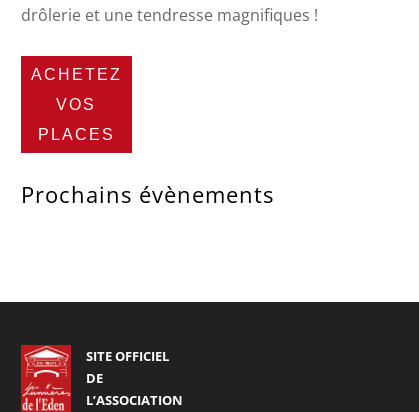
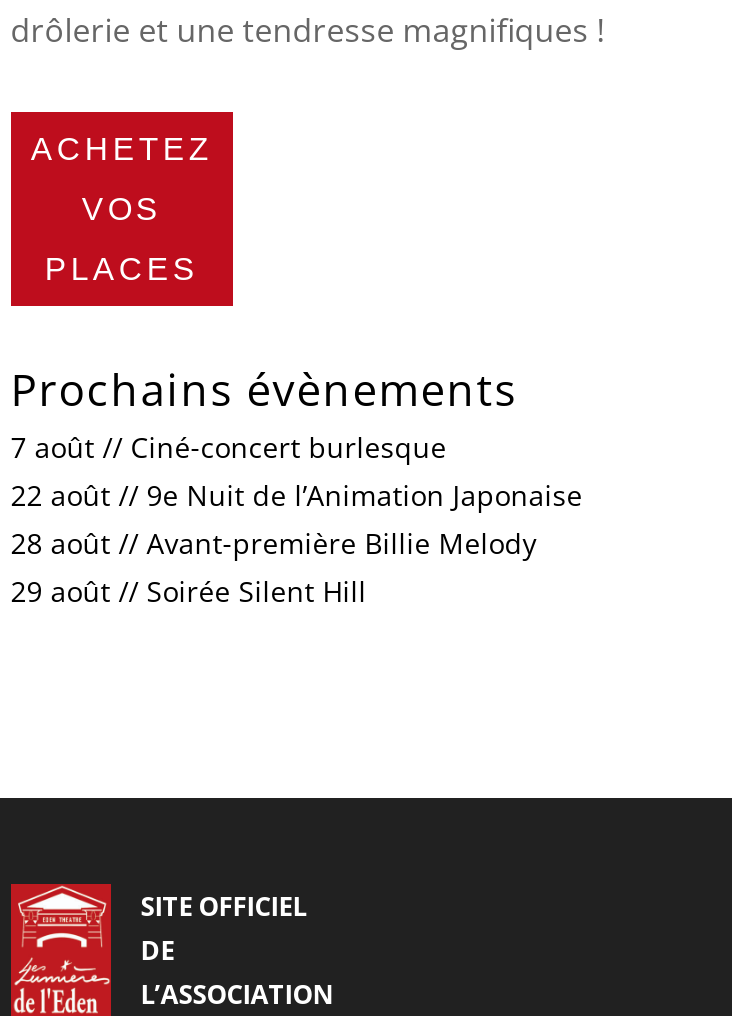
+ 7 août // Ciné-concert burlesque
+ 22 août // 9e Nuit de l’Animation Japonaise
+ 28 août // Avant-première Billie Melody
+ 29 août // Soirée Silent Hill
